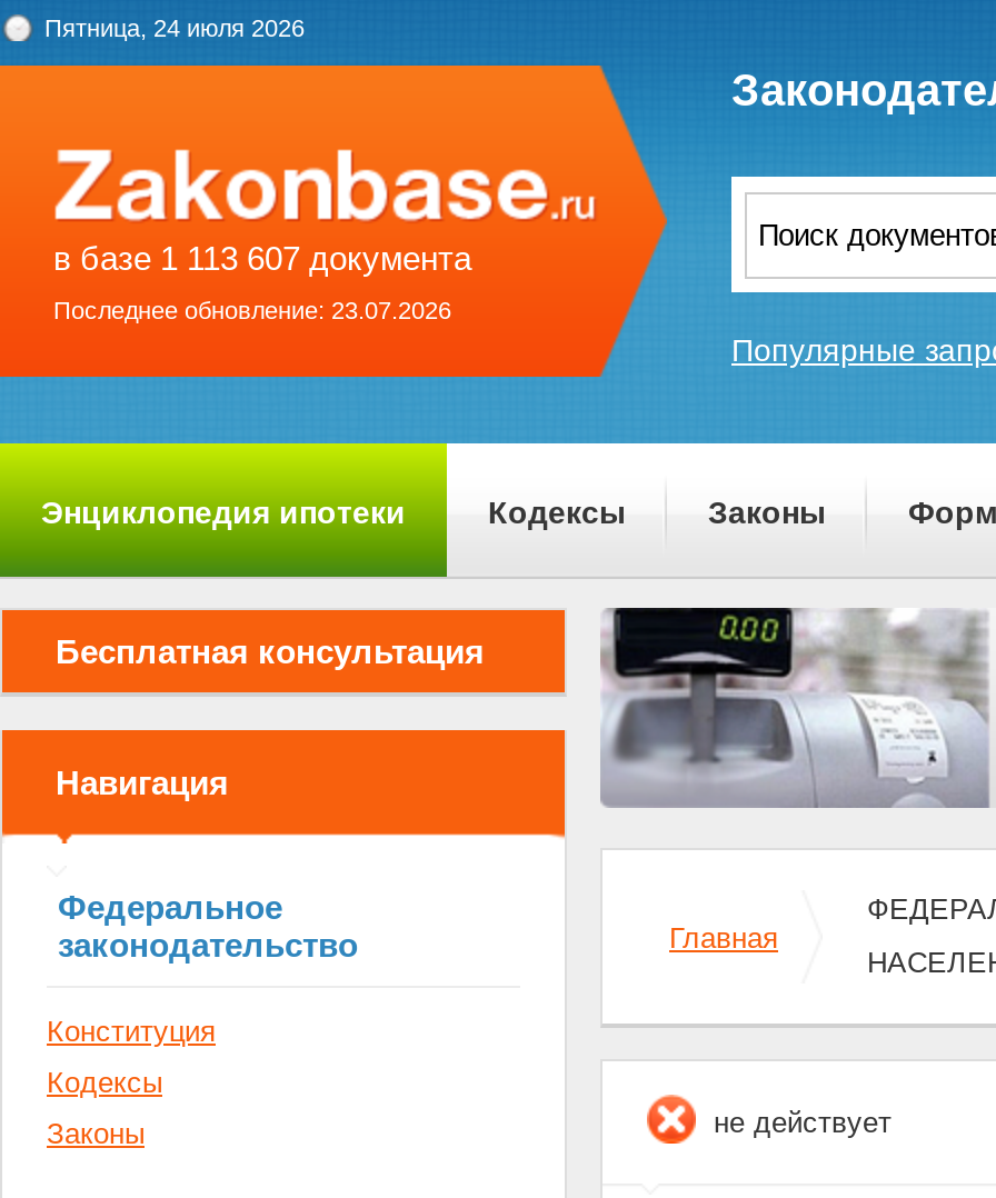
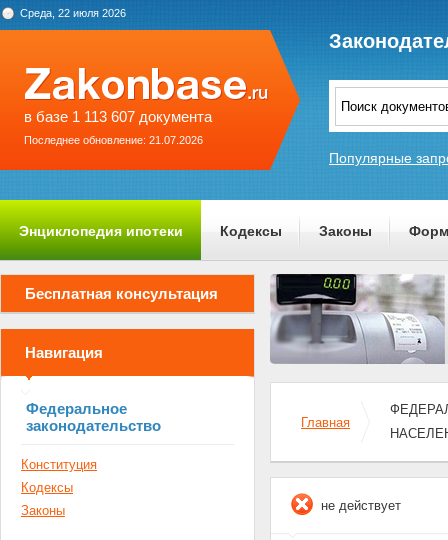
- Пятница, 24 июля 2026
+ Среда, 22 июля 2026

- Последнее обновление: 23.07.2026
+ Последнее обновление: 21.07.2026
